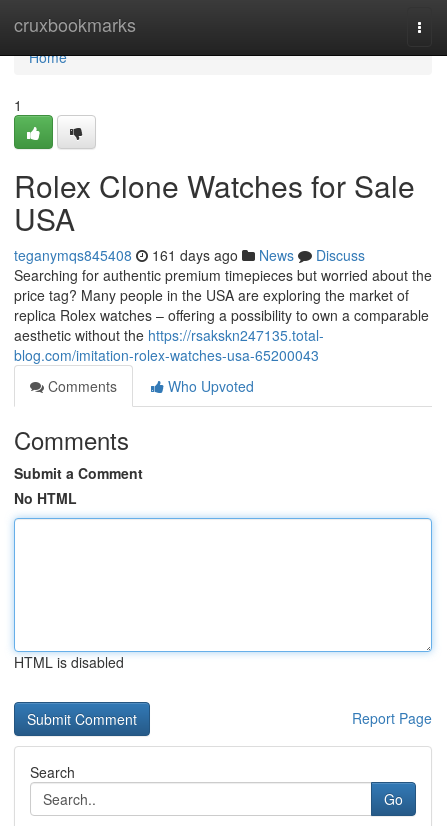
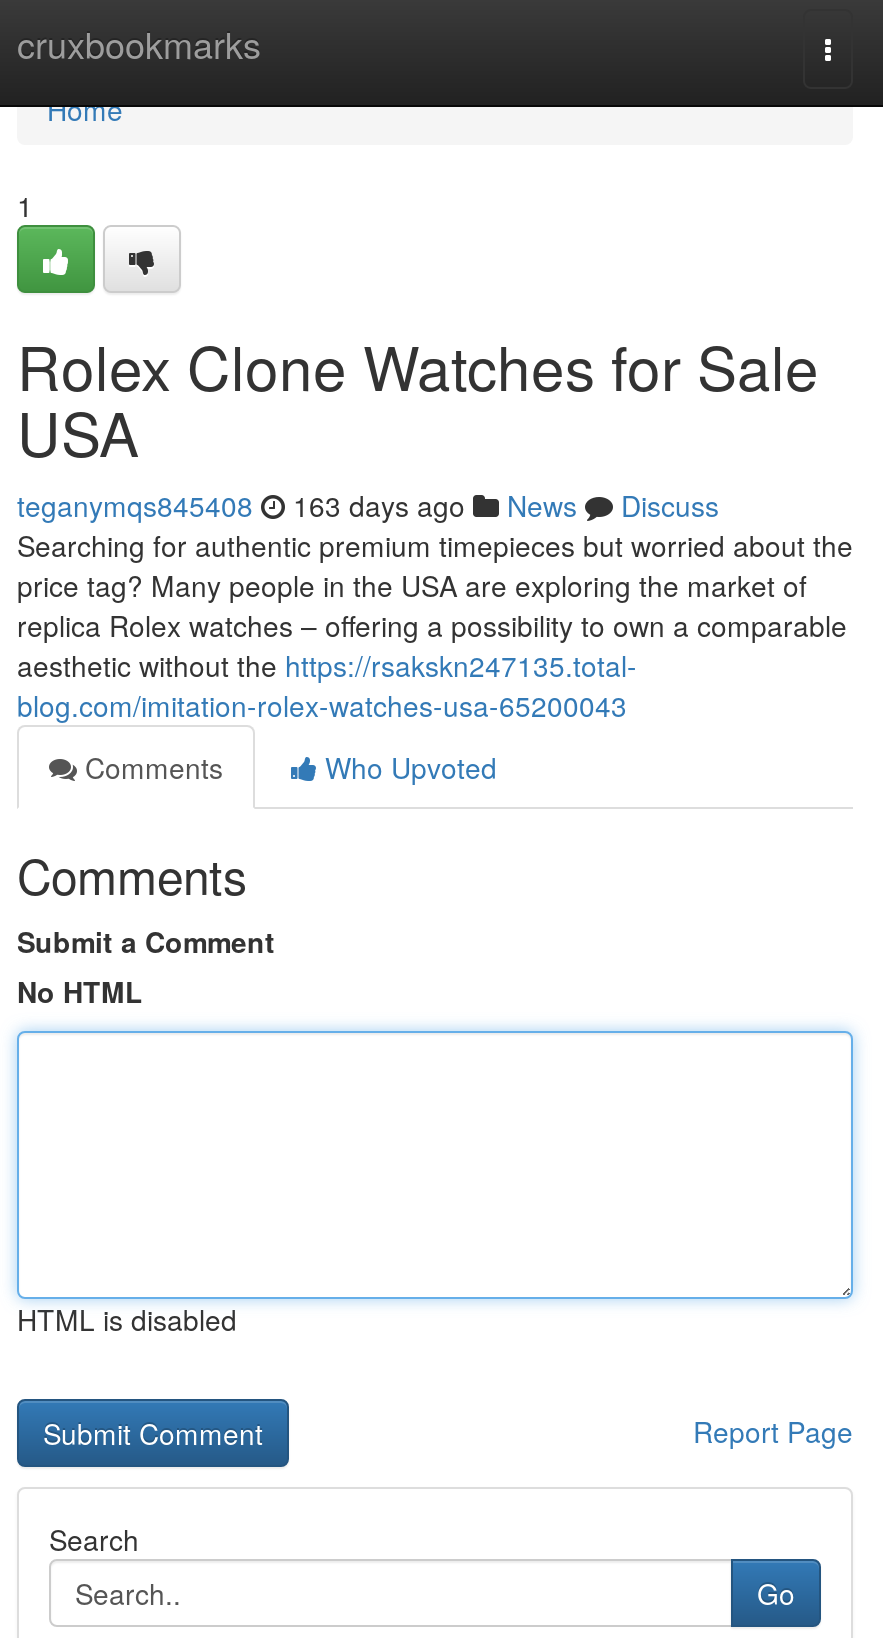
- teganymqs845408 161 days ago News Discuss
+ teganymqs845408 163 days ago News Discuss
